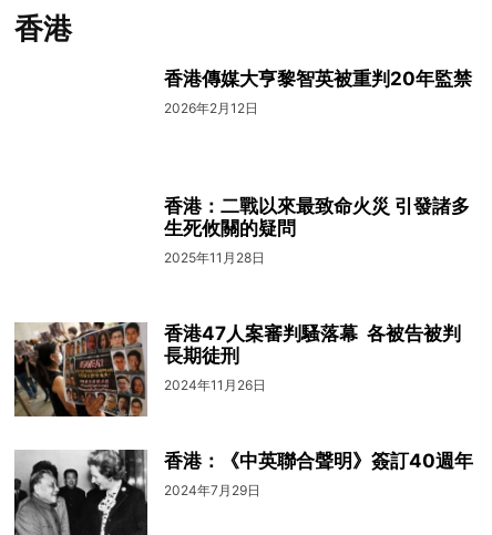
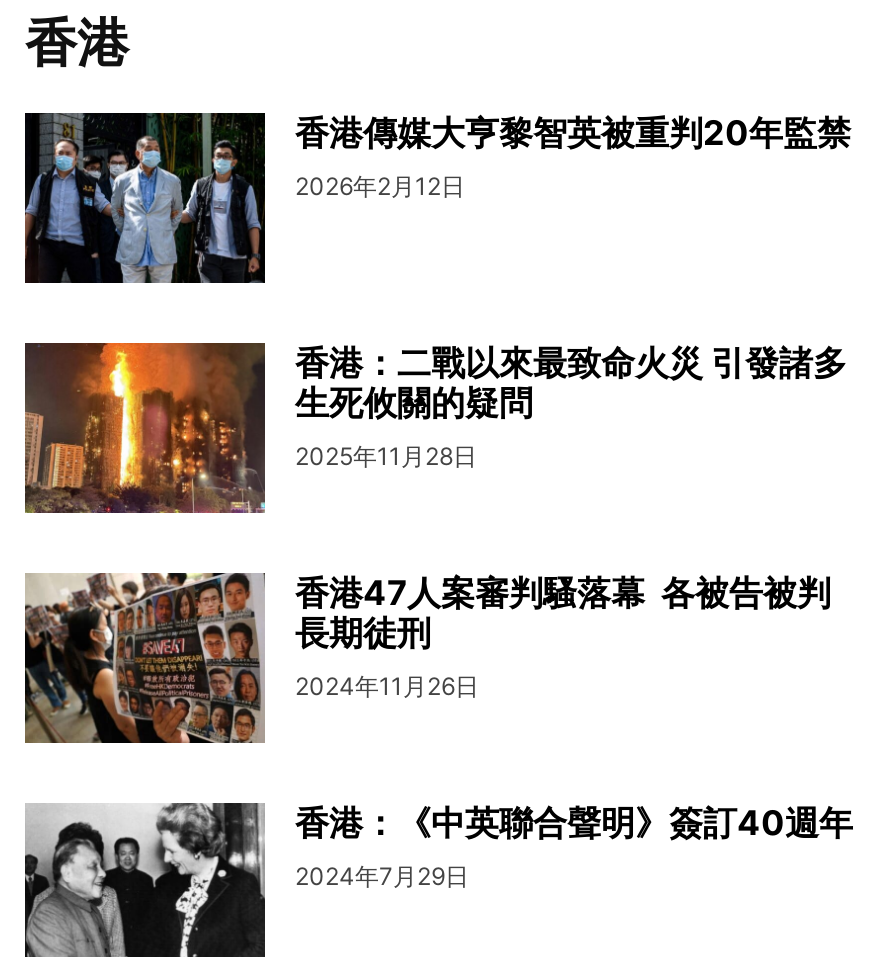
+ [image]

+ [image]
